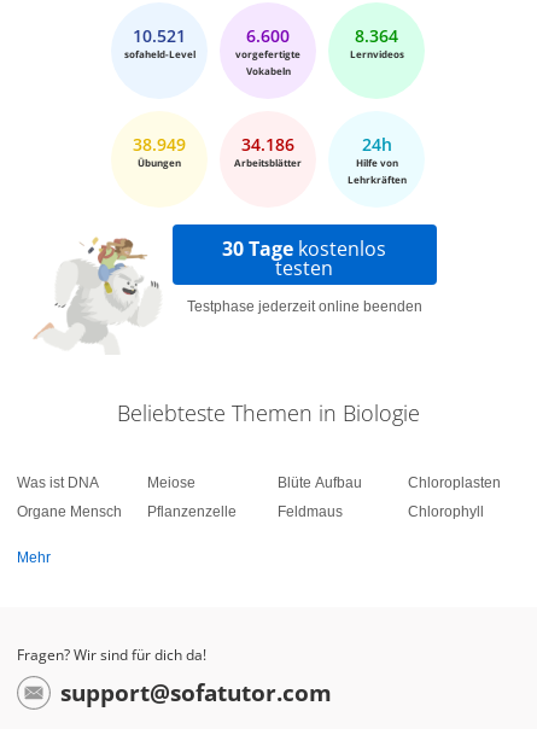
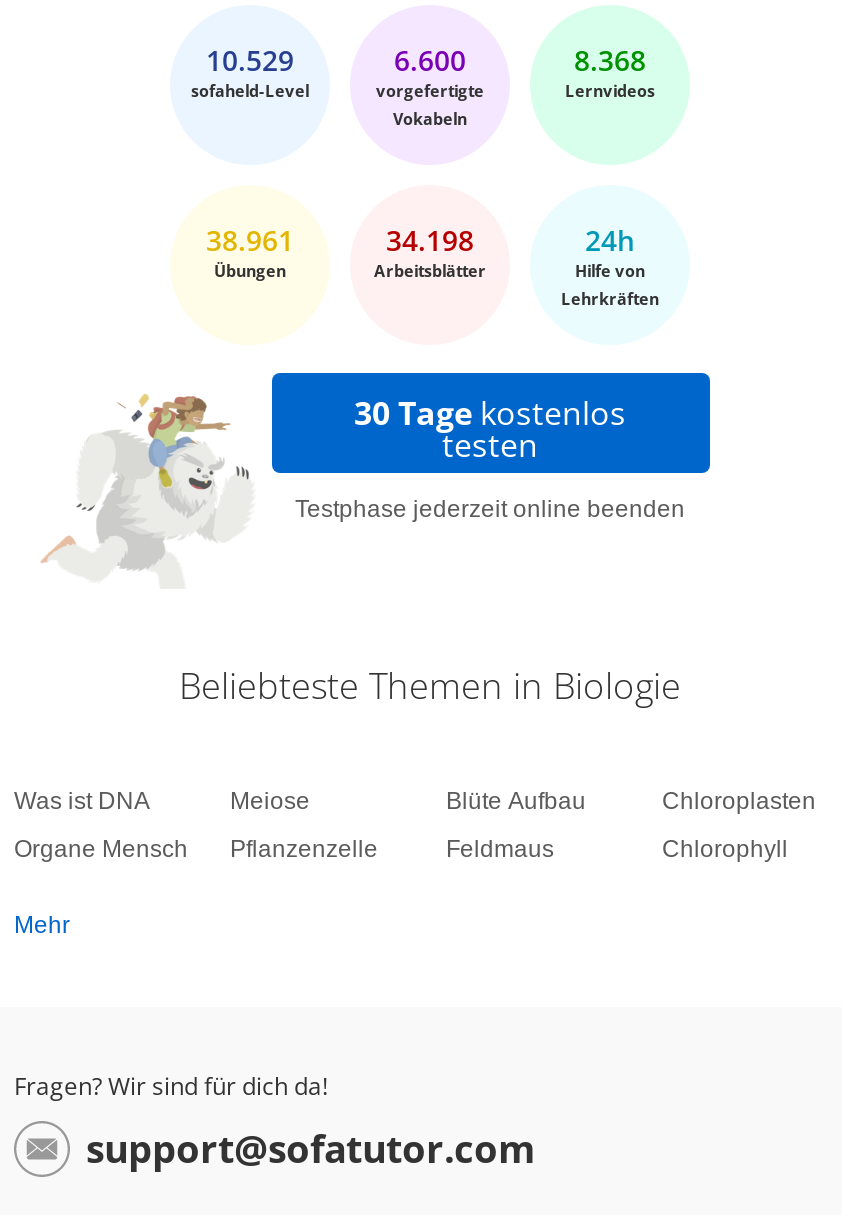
- 10.521
+ 10.529

- 8.364
+ 8.368

- 38.949
+ 38.961

- 34.186
+ 34.198
